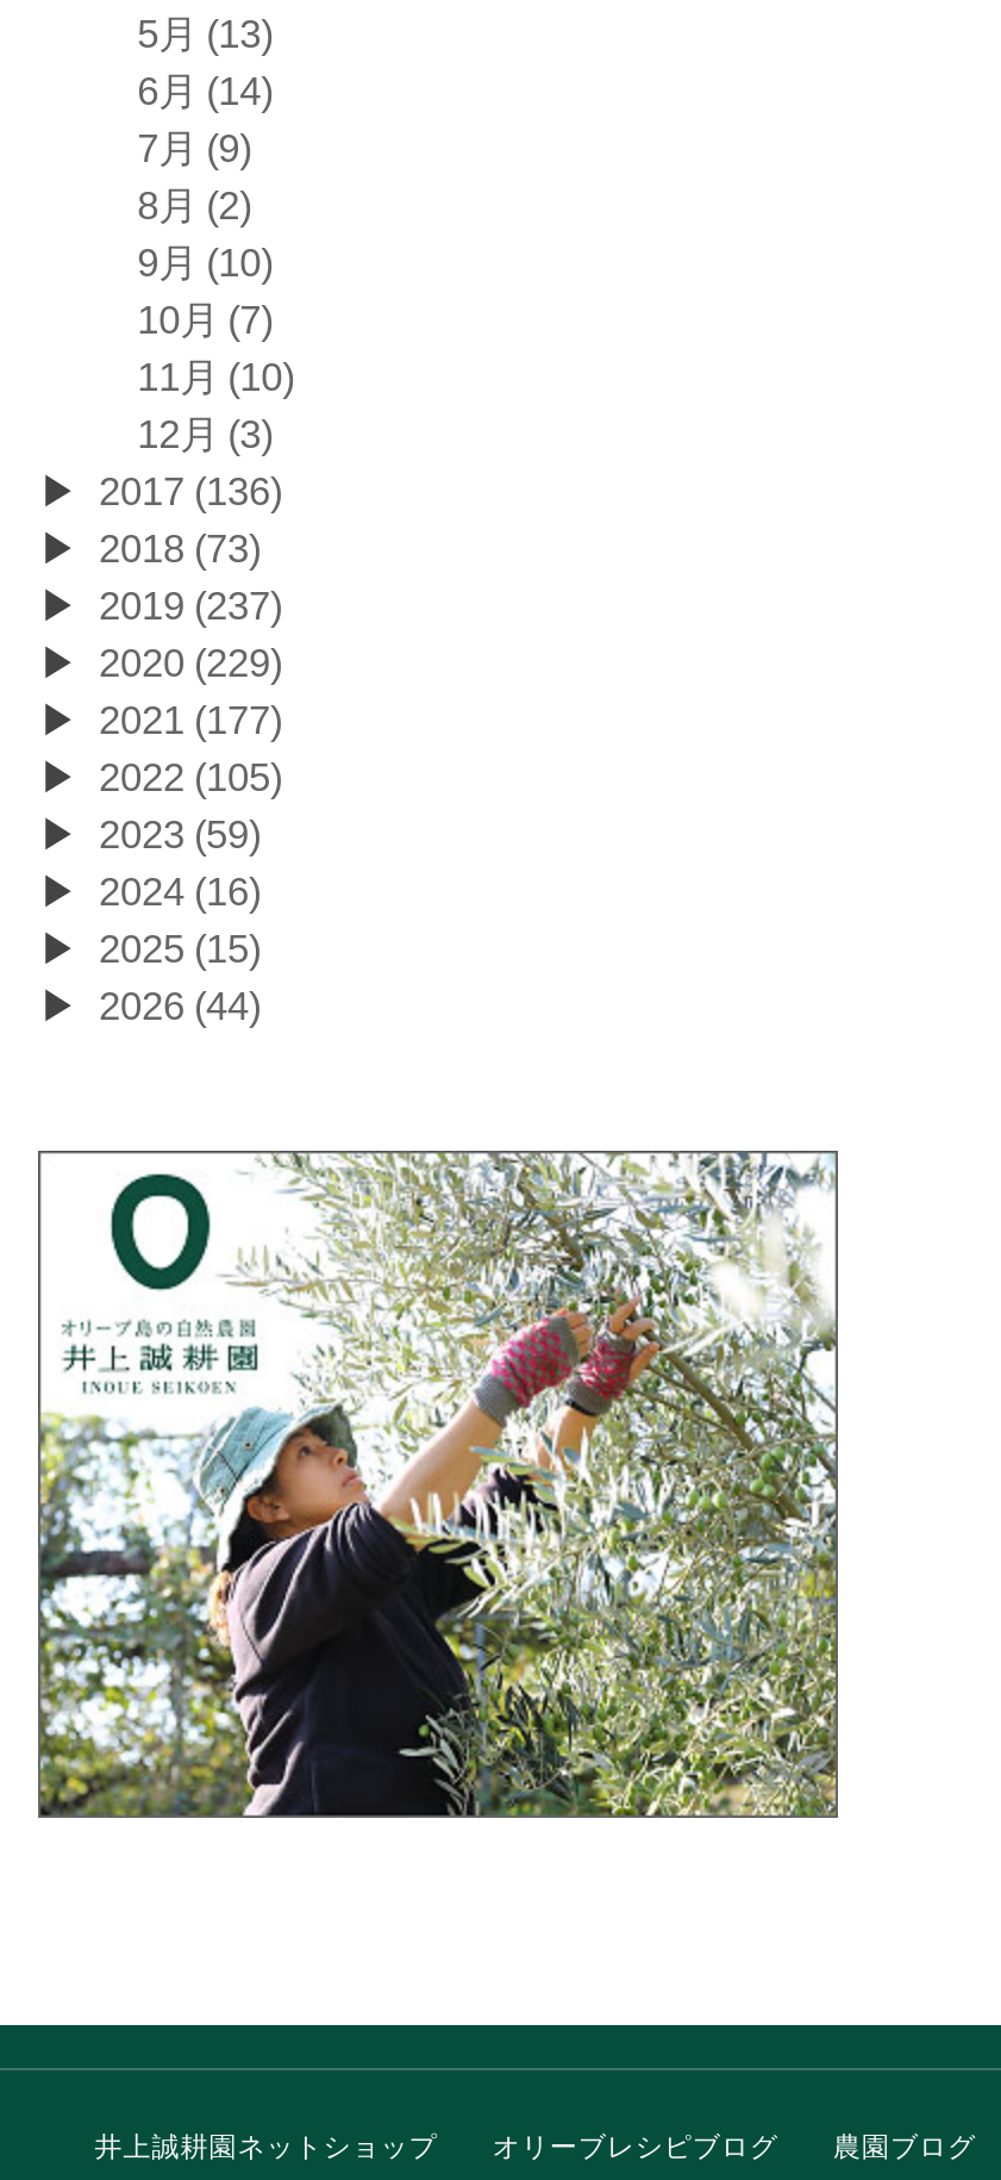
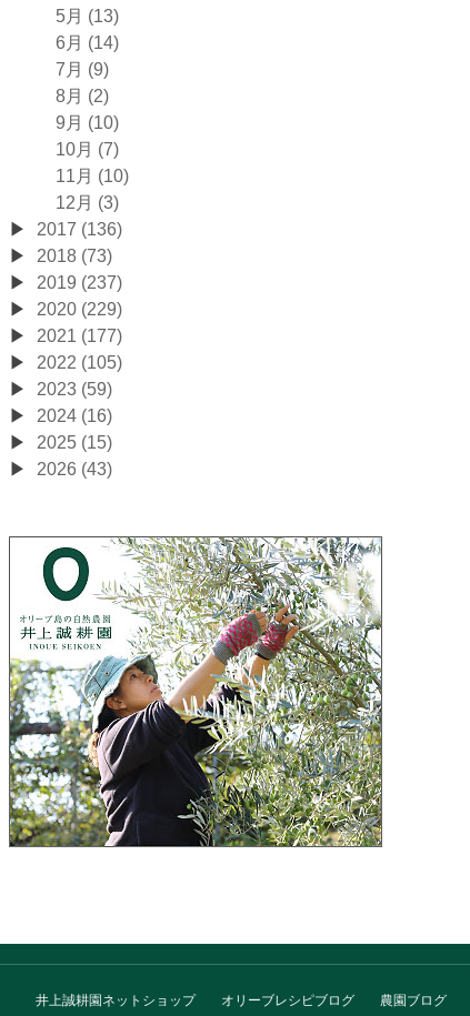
- 2026 (44)
+ 2026 (43)
